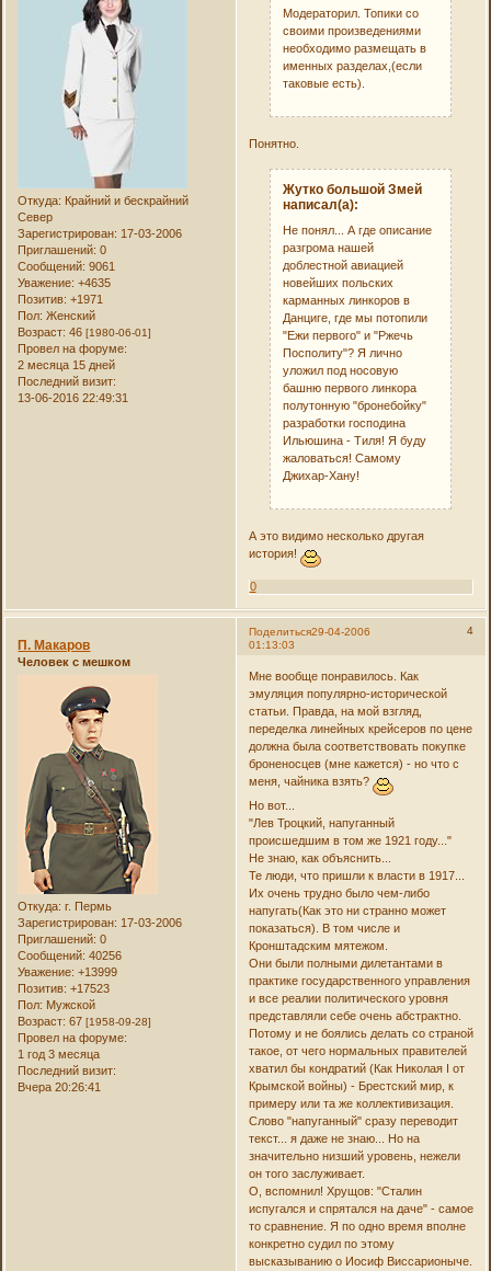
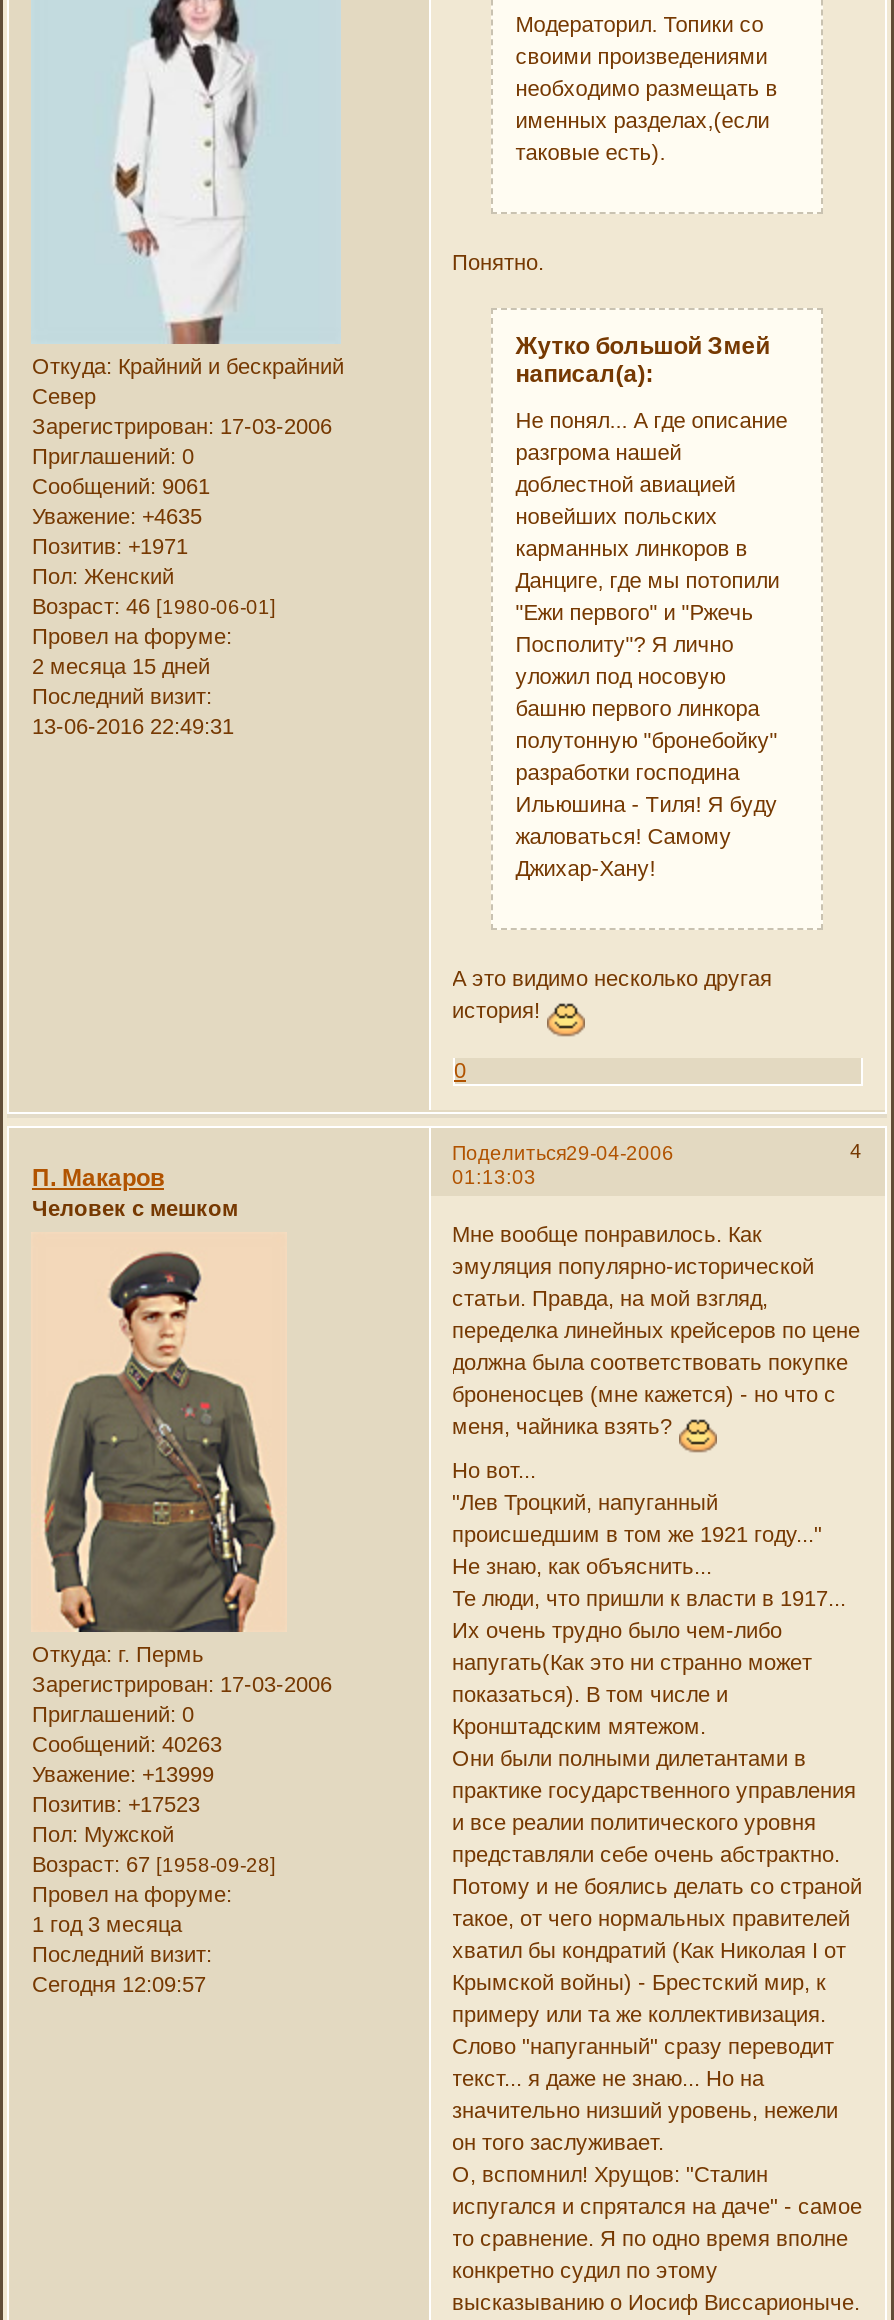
- Сообщений: 40256
+ Сообщений: 40263

- Вчера 20:26:41
+ Сегодня 12:09:57
